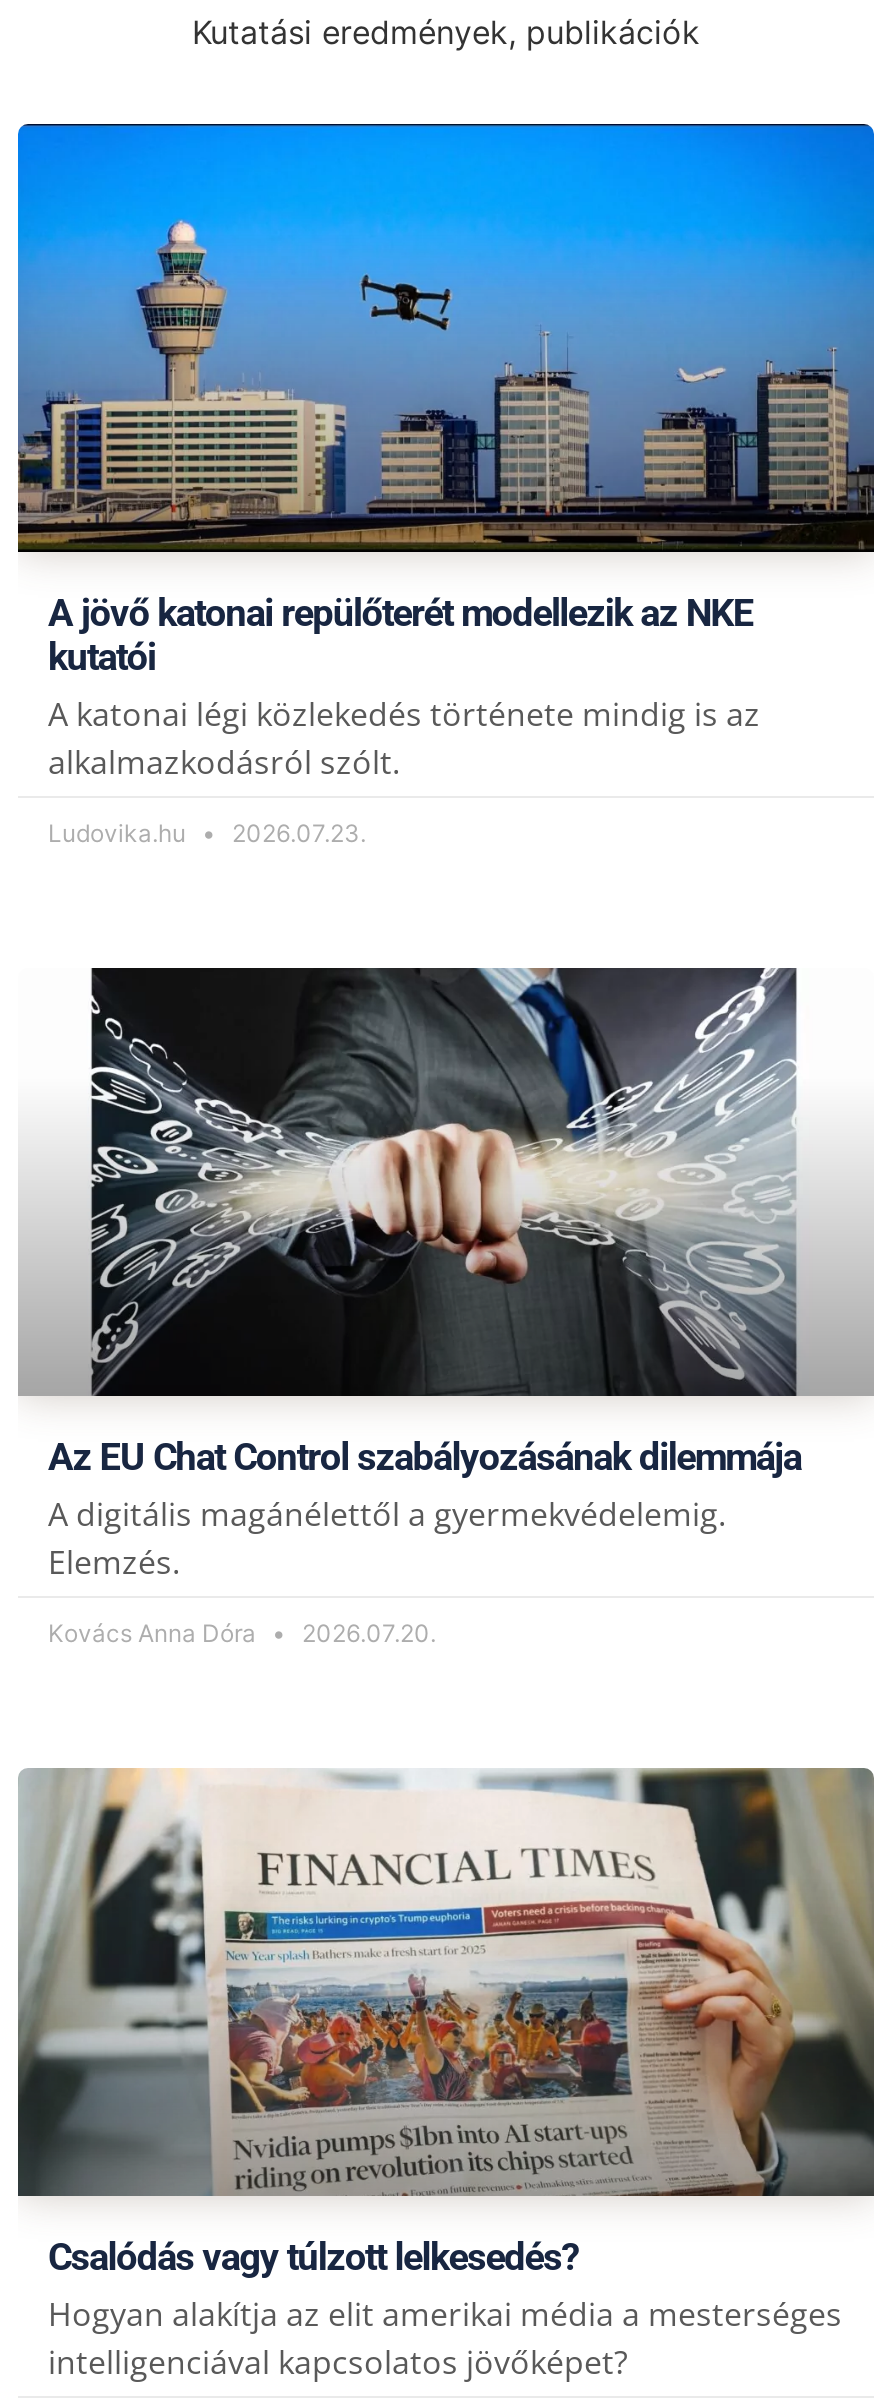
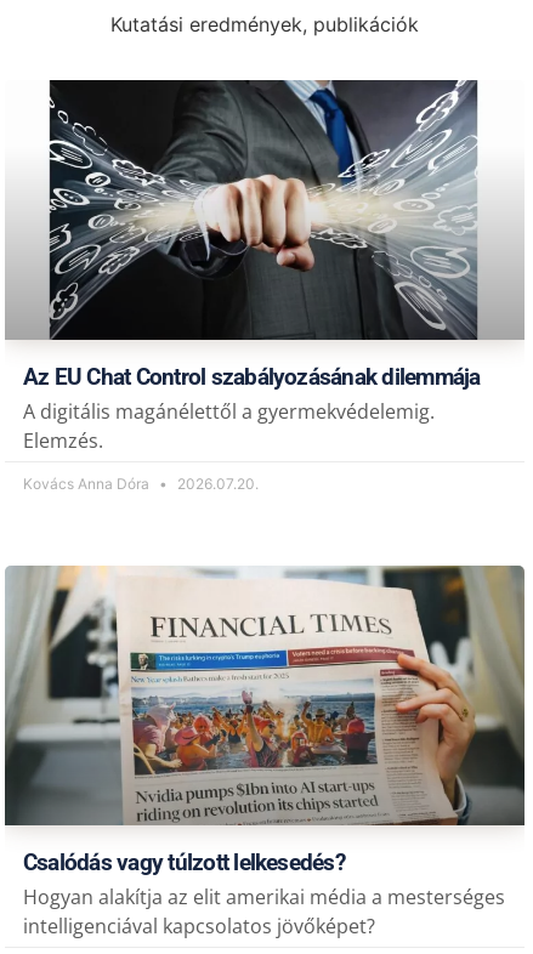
- [image]
- A jövő katonai repülőterét modellezik az NKE
- kutatói
- A katonai légi közlekedés története mindig is az
- alkalmazkodásról szólt.
- Ludovika.hu
- 2026.07.23.
